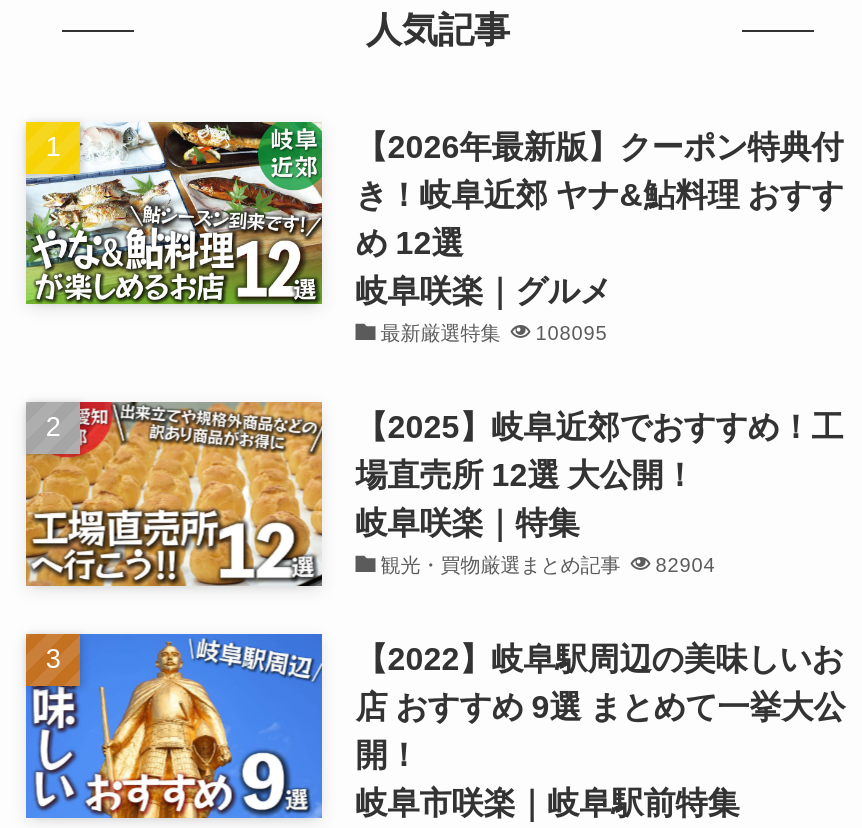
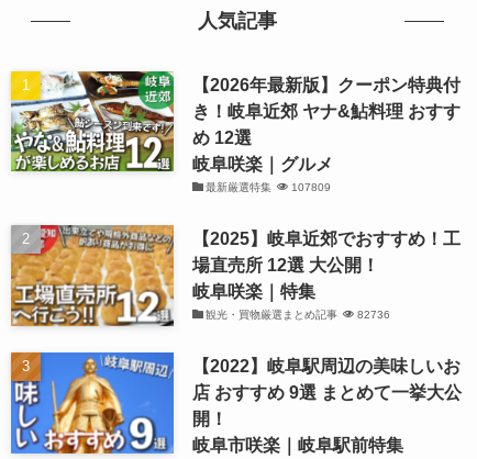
- 最新厳選特集 108095
+ 最新厳選特集 107809

- 観光・買物厳選まとめ記事 82904
+ 観光・買物厳選まとめ記事 82736
